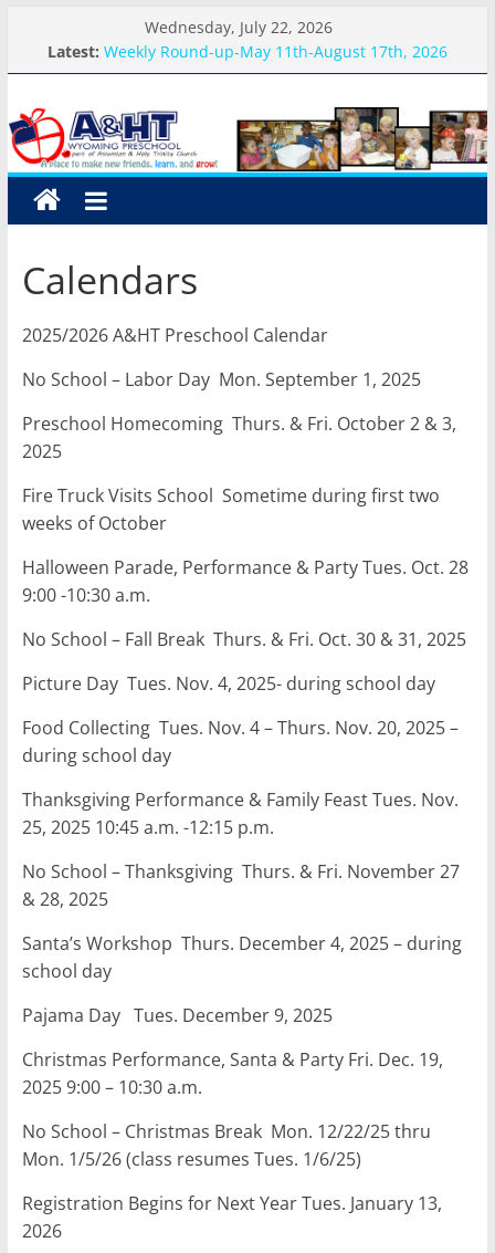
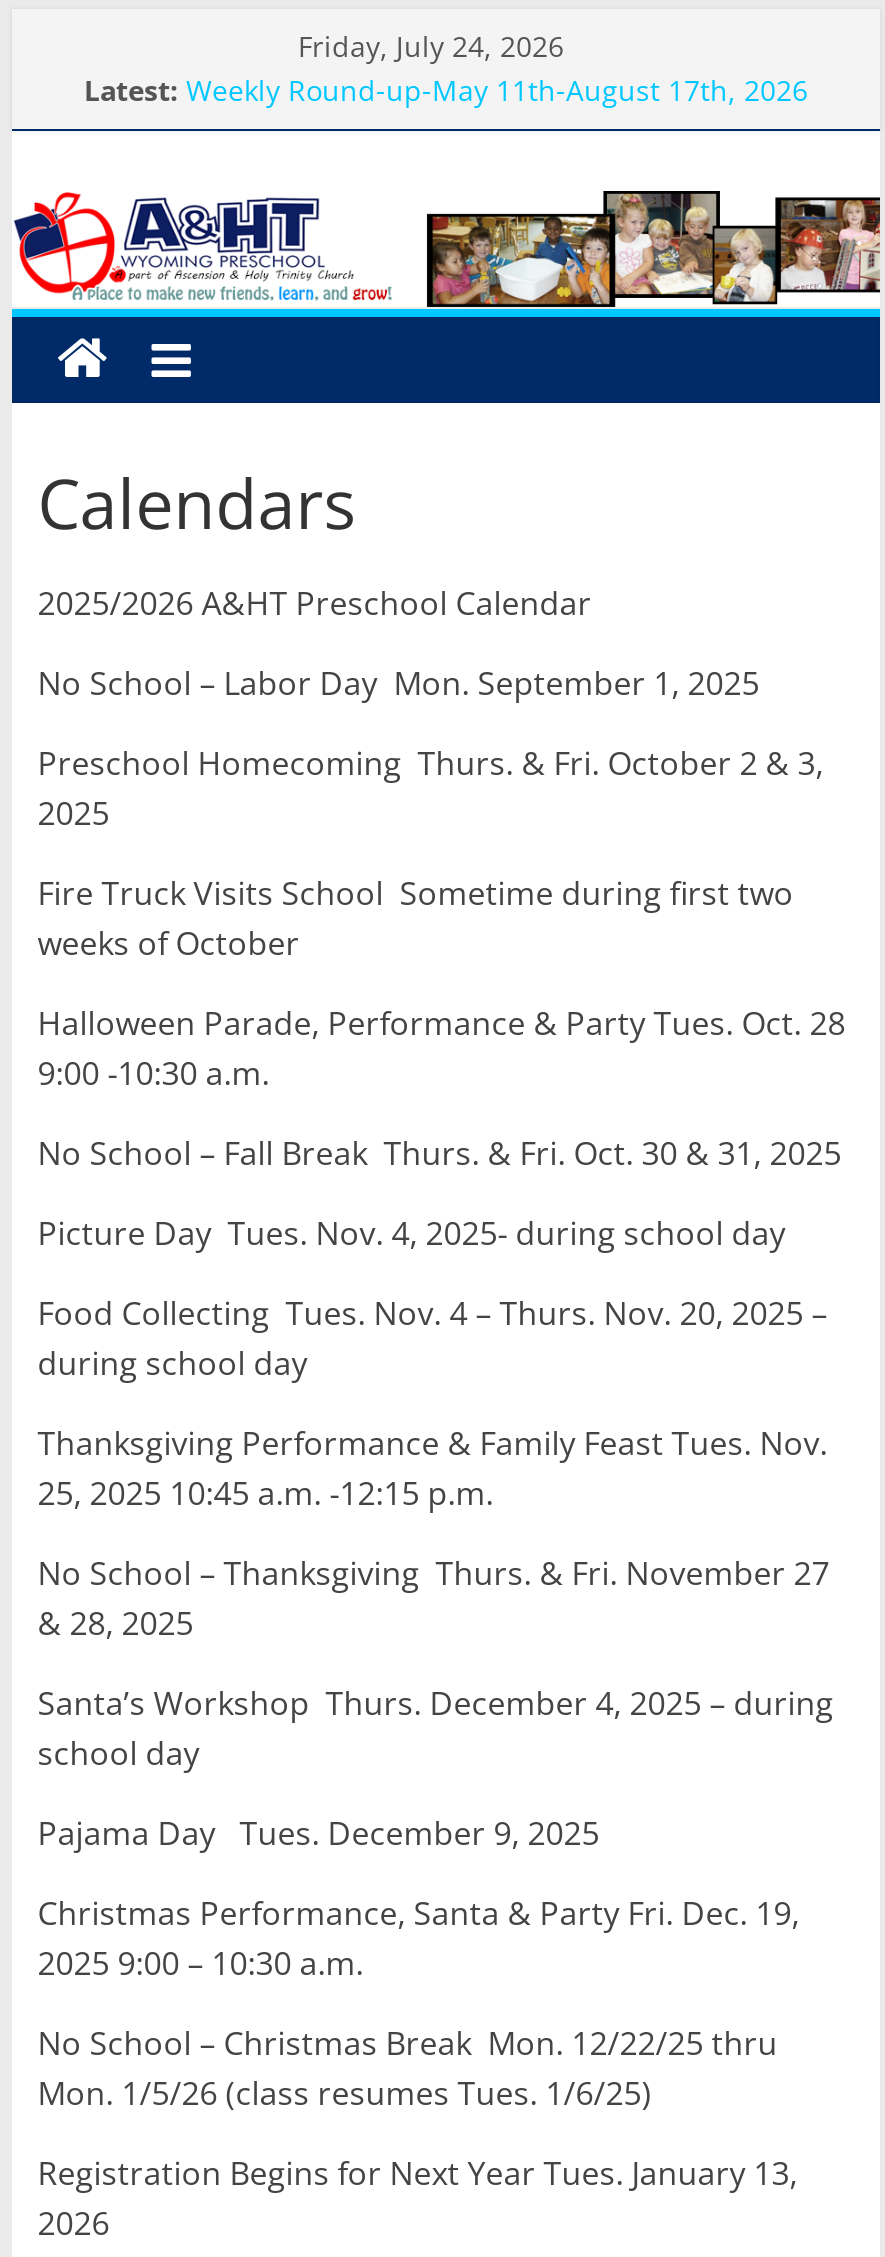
- Wednesday, July 22, 2026
+ Friday, July 24, 2026
